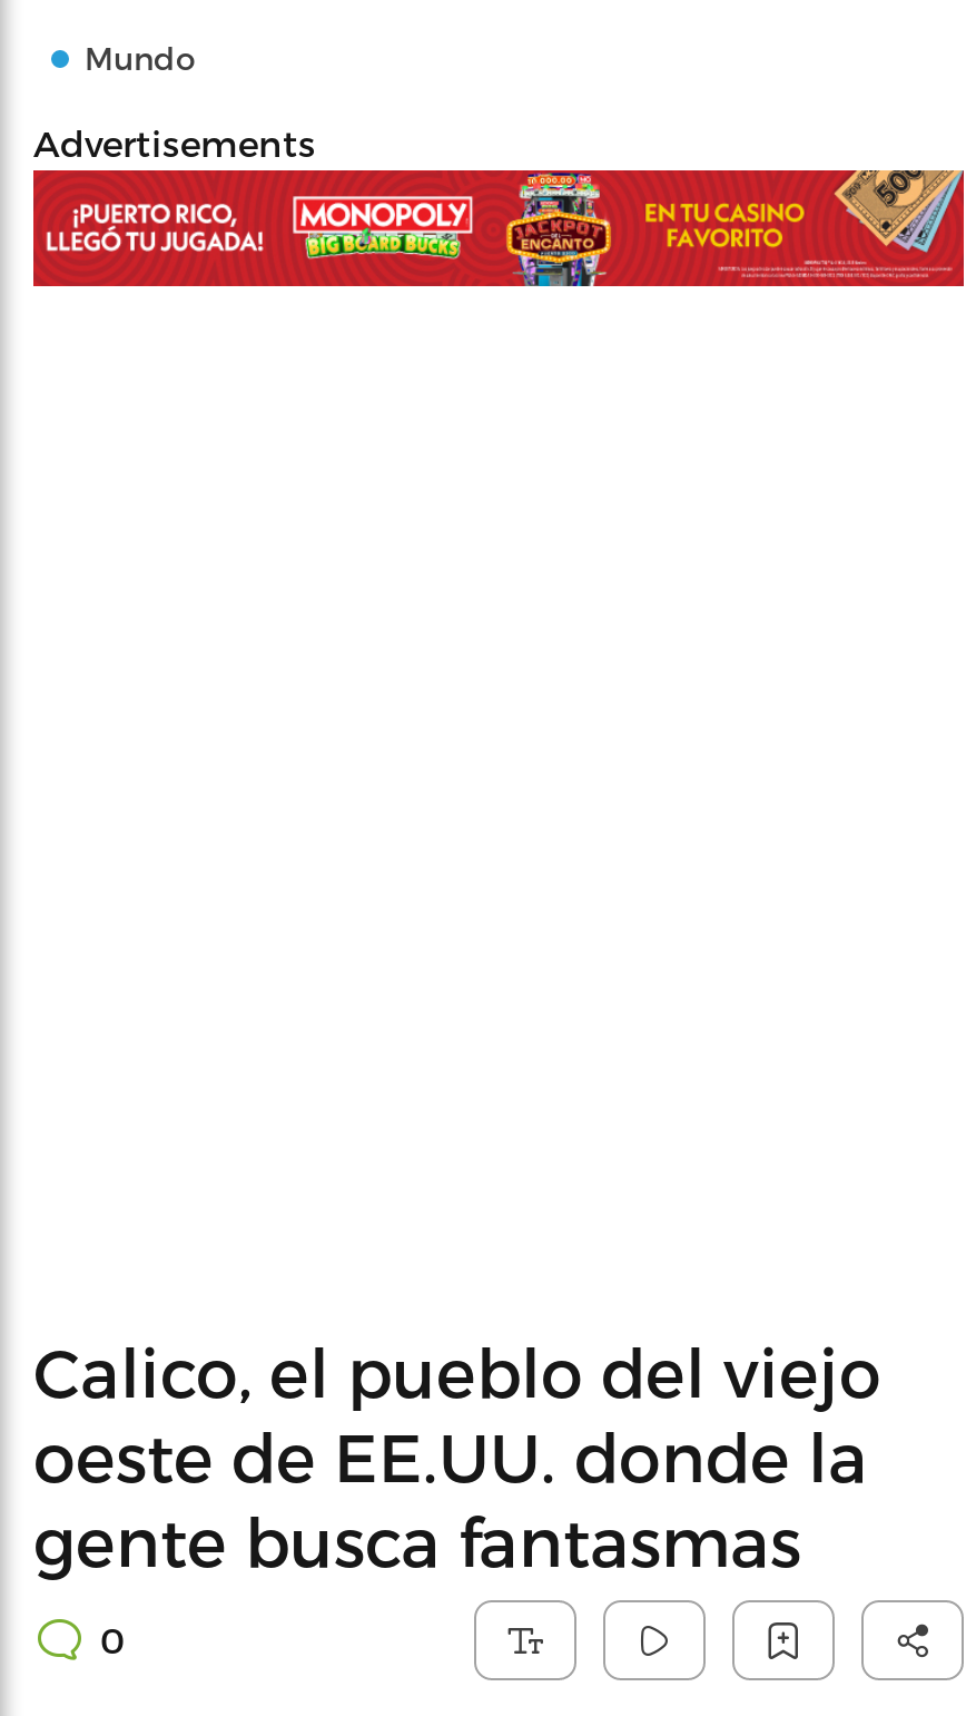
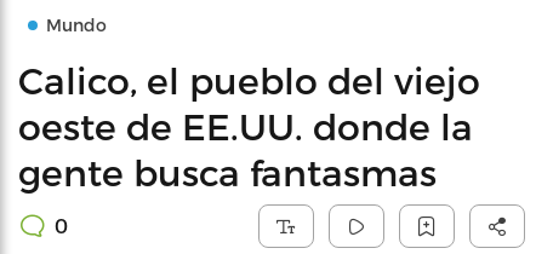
- Advertisements

- [image]
